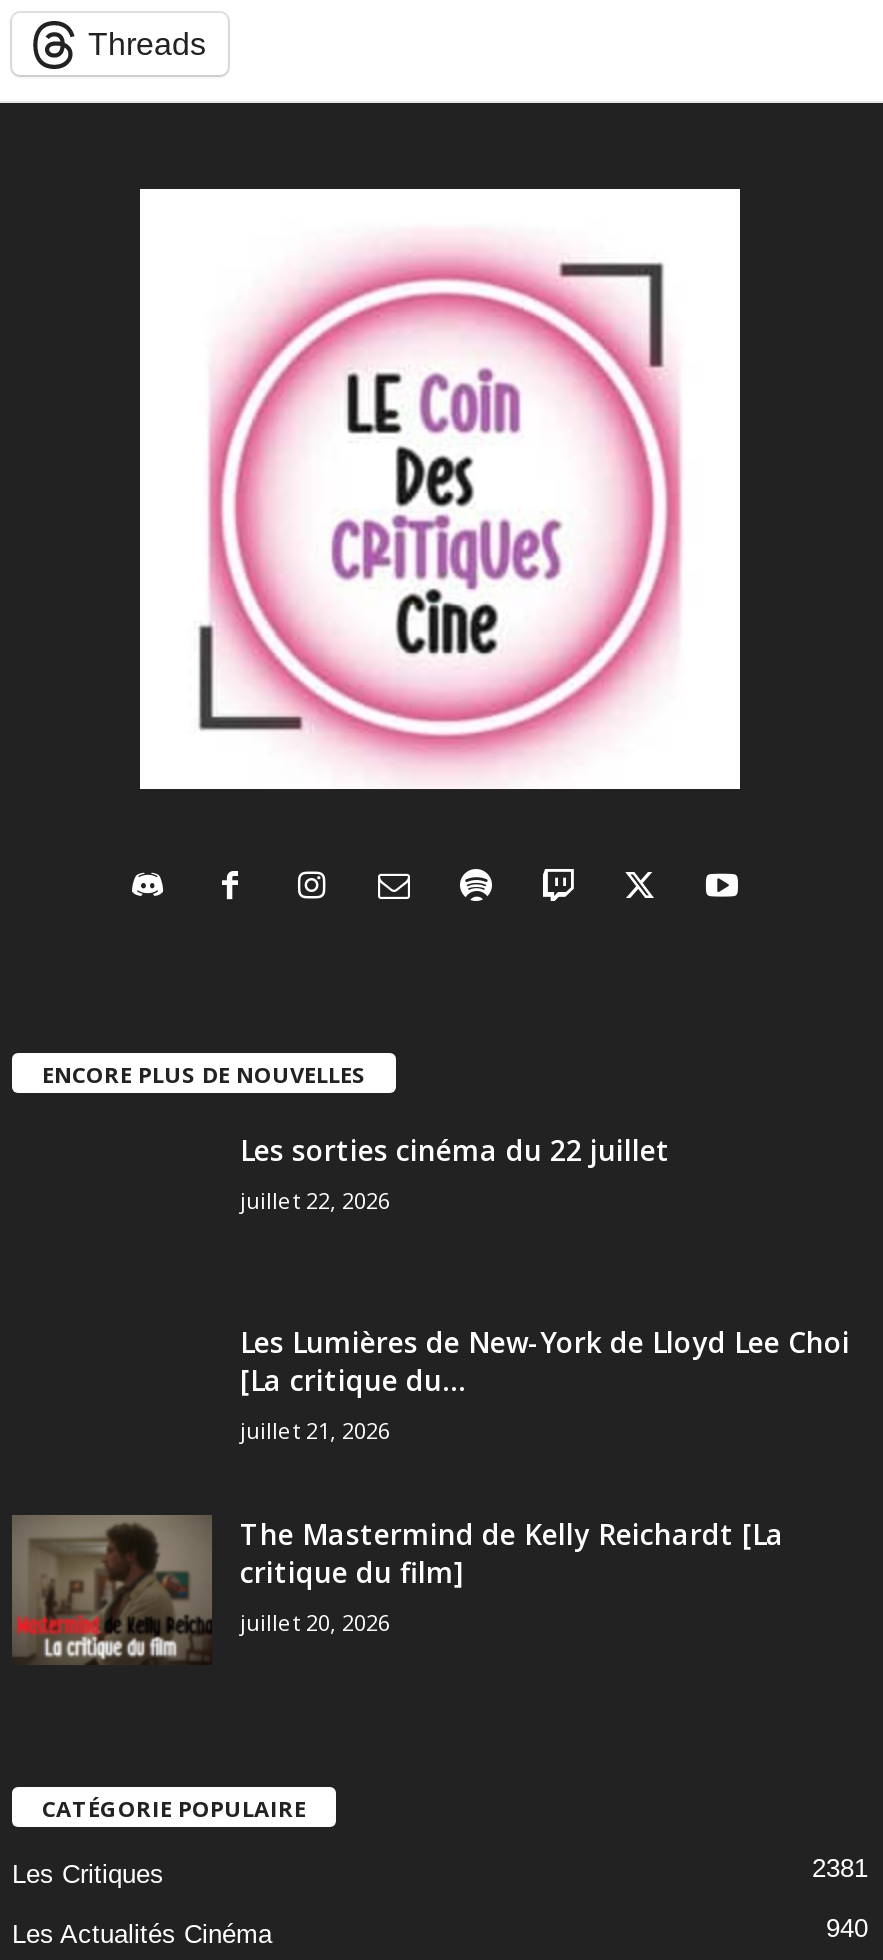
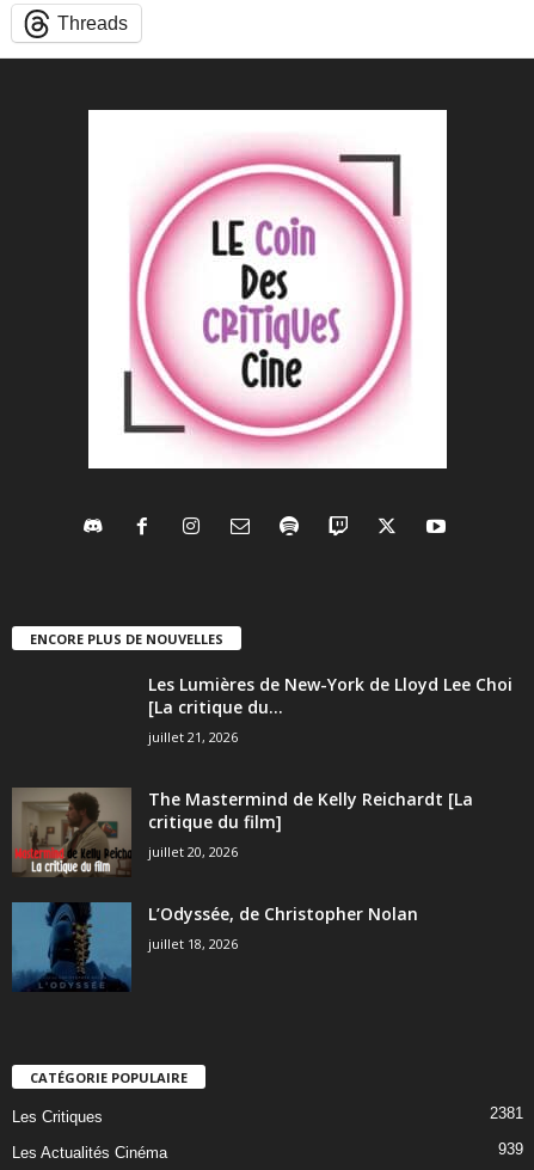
- Les sorties cinéma du 22 juillet
- juillet 22, 2026

moved up: [image] | Les Lumières de New-York de Lloyd Lee Choi | [La critique du... | juillet 21, 2026 | The Mastermind de Kelly Reichardt [La | critique du film] | juillet 20, 2026

+ [image]
+ L’Odyssée, de Christopher Nolan
+ juillet 18, 2026

- 940
+ 939
